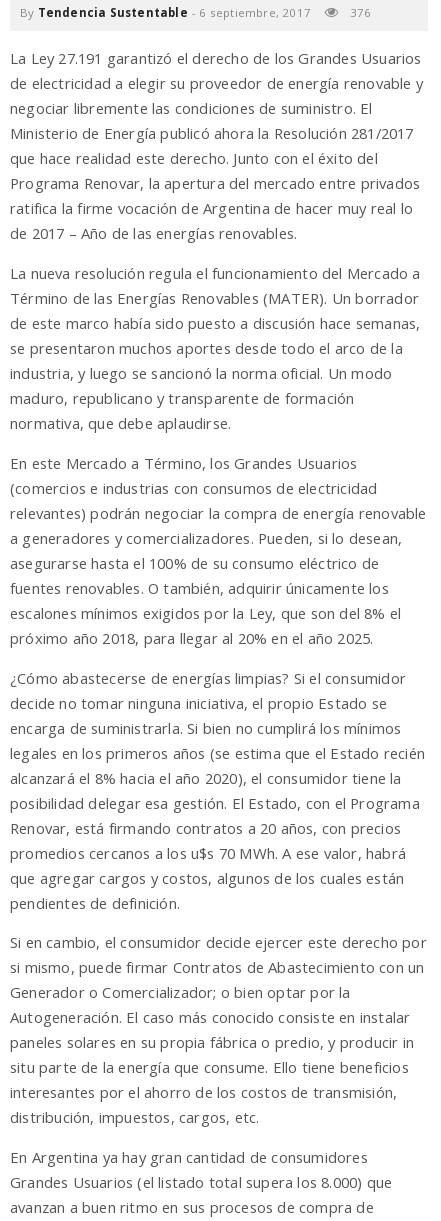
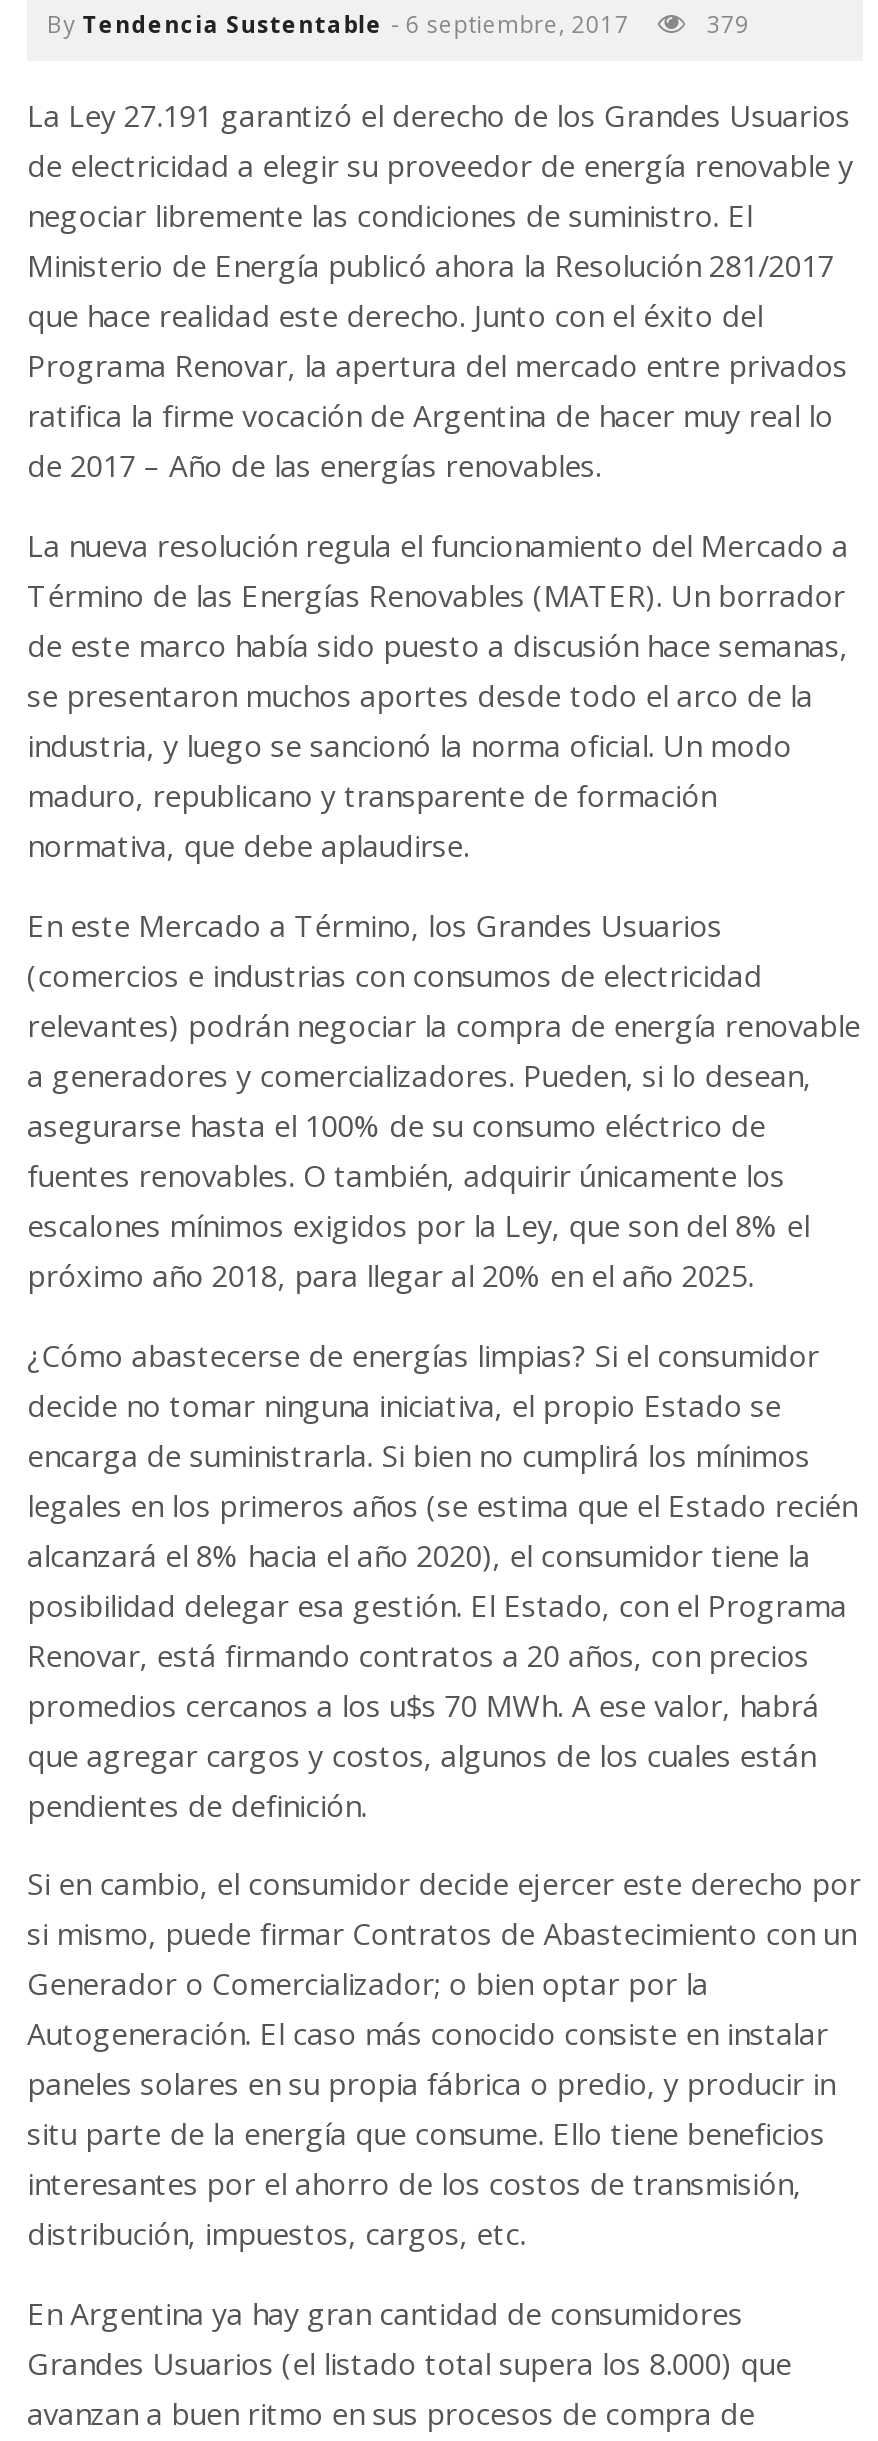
- 376
+ 379
